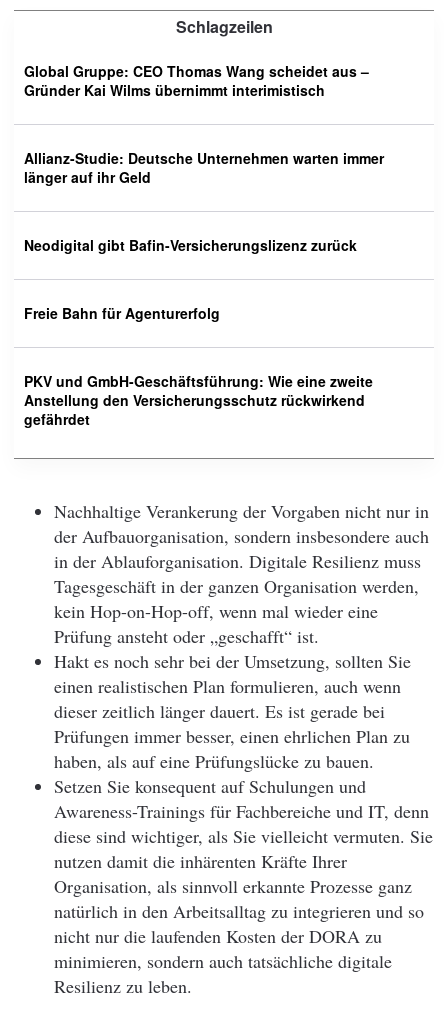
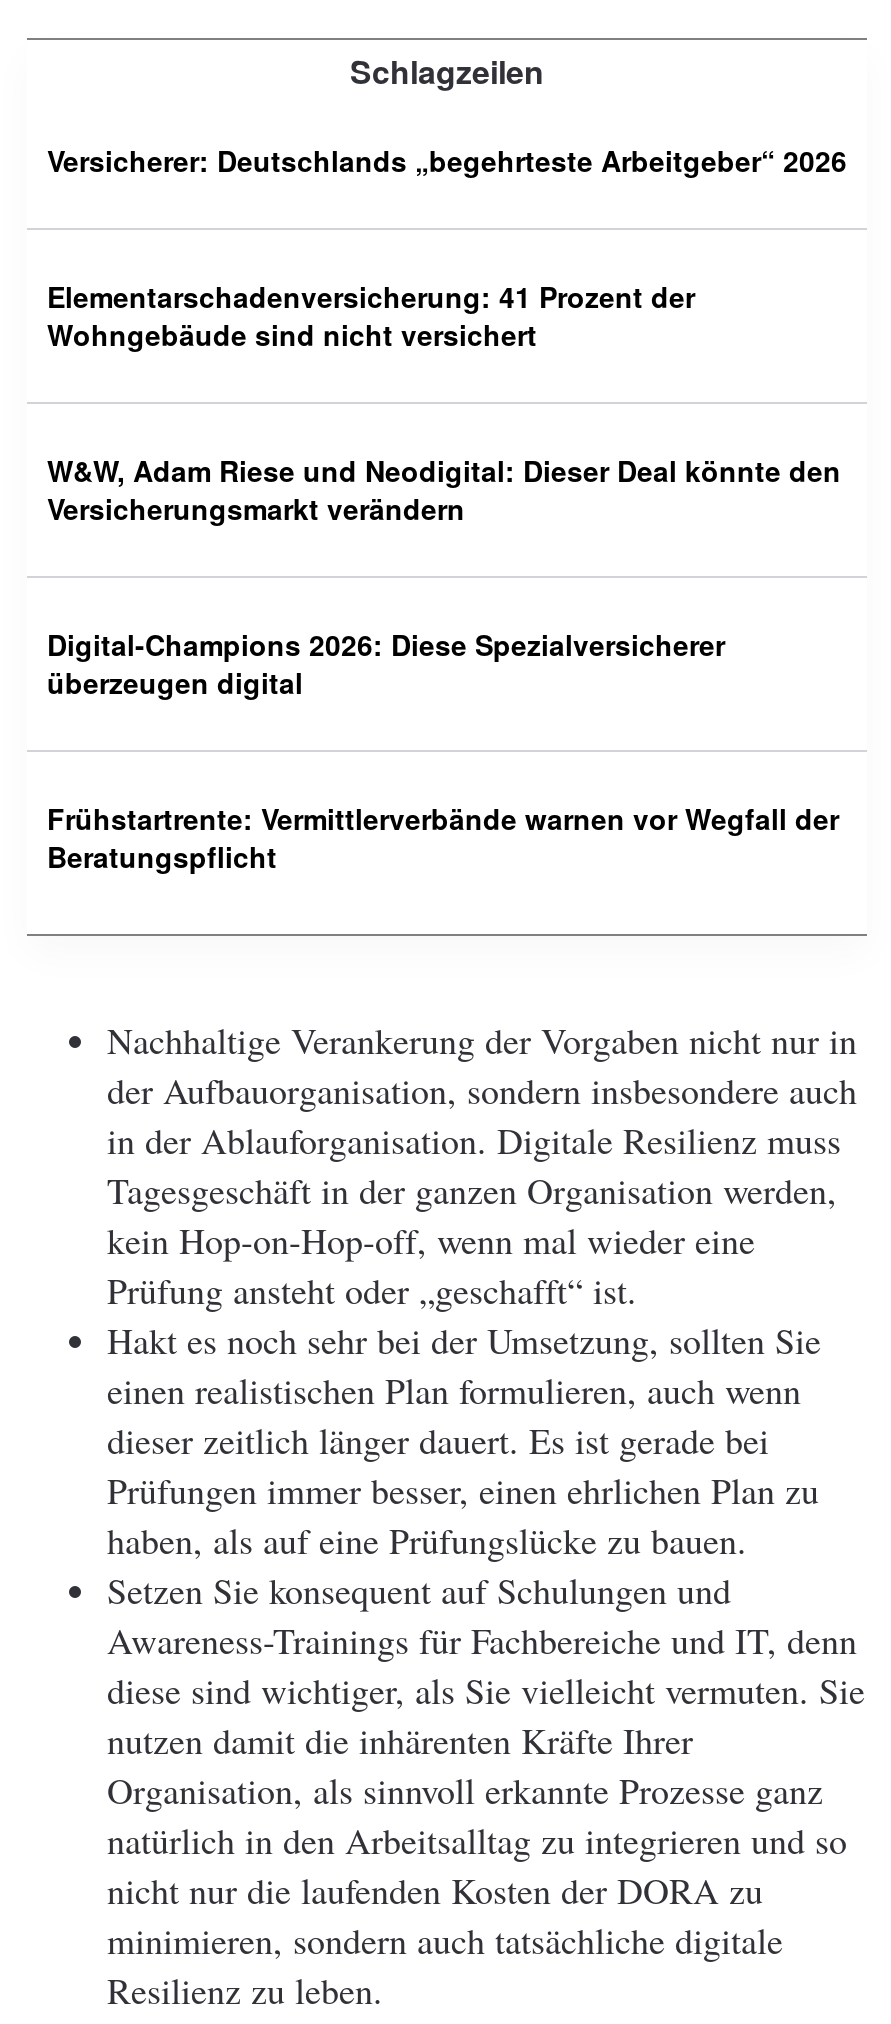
- Global Gruppe: CEO Thomas Wang scheidet aus –
- Gründer Kai Wilms übernimmt interimistisch
+ Versicherer: Deutschlands „begehrteste Arbeitgeber“ 2026

- Allianz-Studie: Deutsche Unternehmen warten immer
- länger auf ihr Geld
+ Elementarschadenversicherung: 41 Prozent der
+ Wohngebäude sind nicht versichert

- Neodigital gibt Bafin-Versicherungslizenz zurück
+ W&W, Adam Riese und Neodigital: Dieser Deal könnte den
+ Versicherungsmarkt verändern

- Freie Bahn für Agenturerfolg
+ Digital-Champions 2026: Diese Spezialversicherer
+ überzeugen digital

- PKV und GmbH-Geschäftsführung: Wie eine zweite
- Anstellung den Versicherungsschutz rückwirkend
- gefährdet
+ Frühstartrente: Vermittlerverbände warnen vor Wegfall der
+ Beratungspflicht
